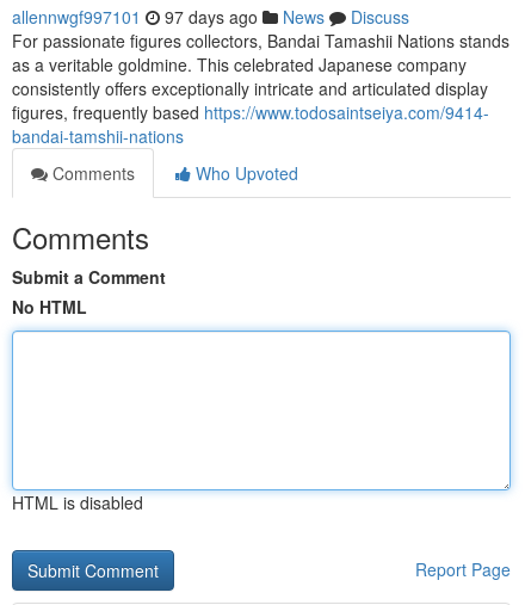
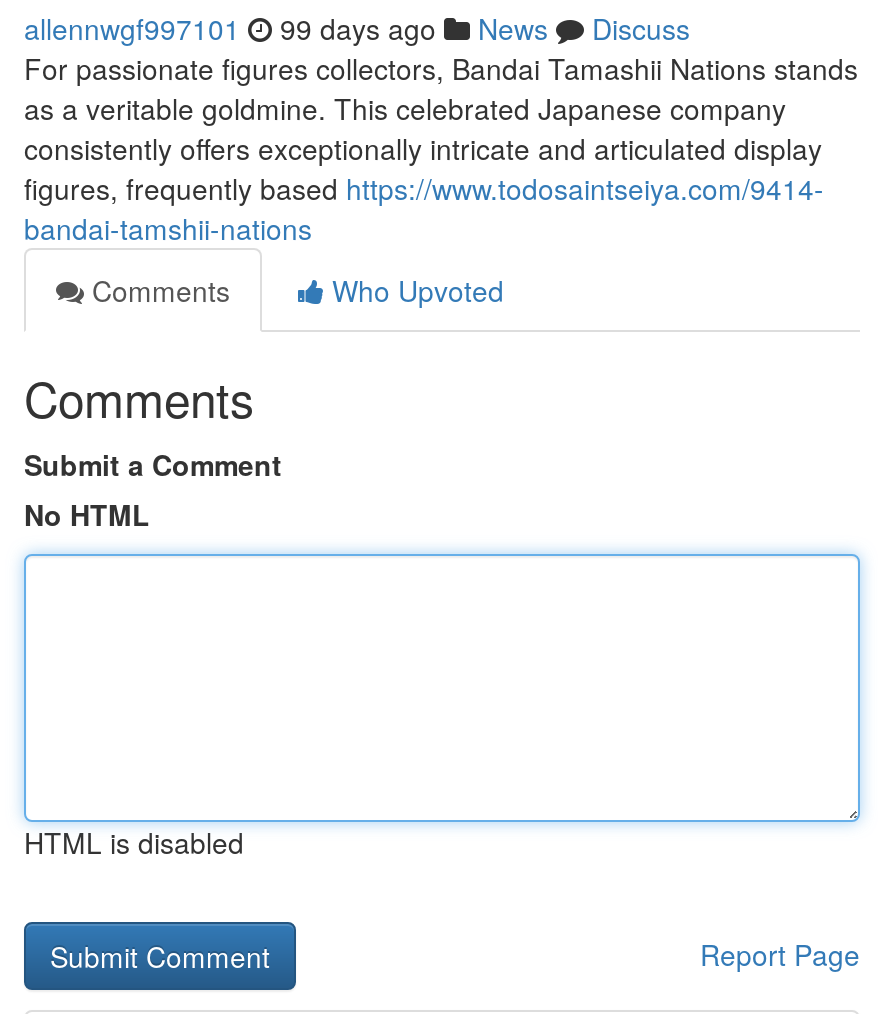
- allennwgf997101 97 days ago News Discuss
+ allennwgf997101 99 days ago News Discuss
